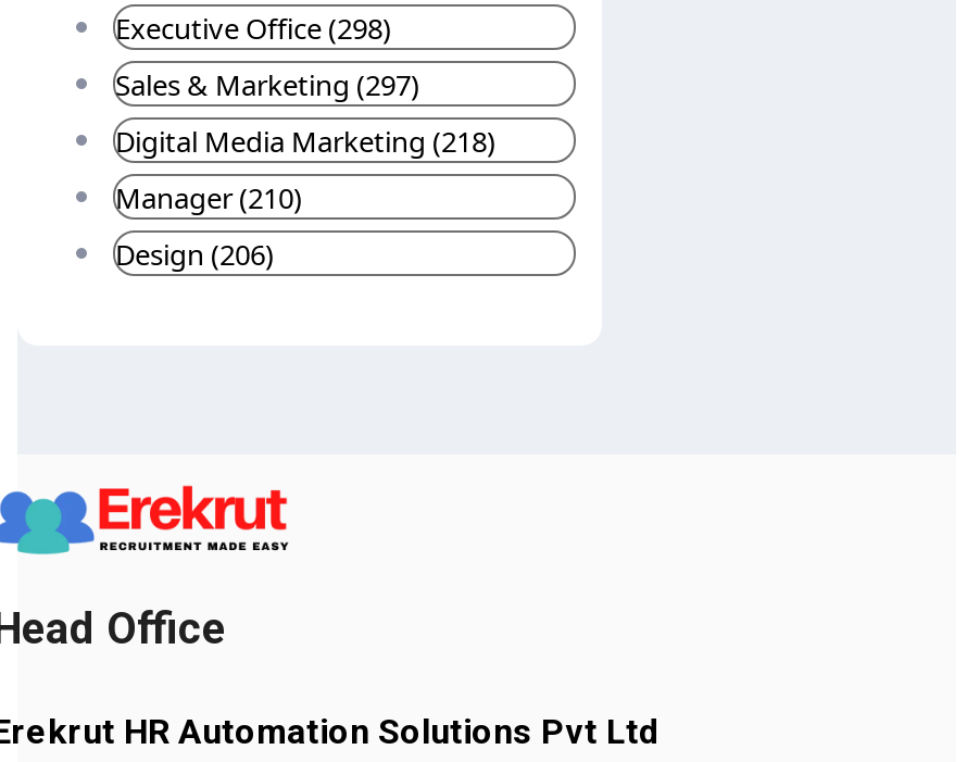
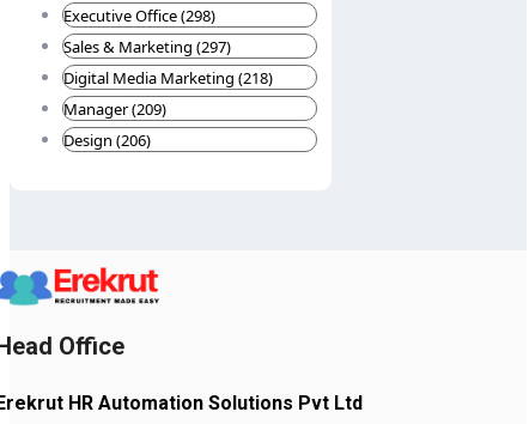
- Manager (210)
+ Manager (209)
